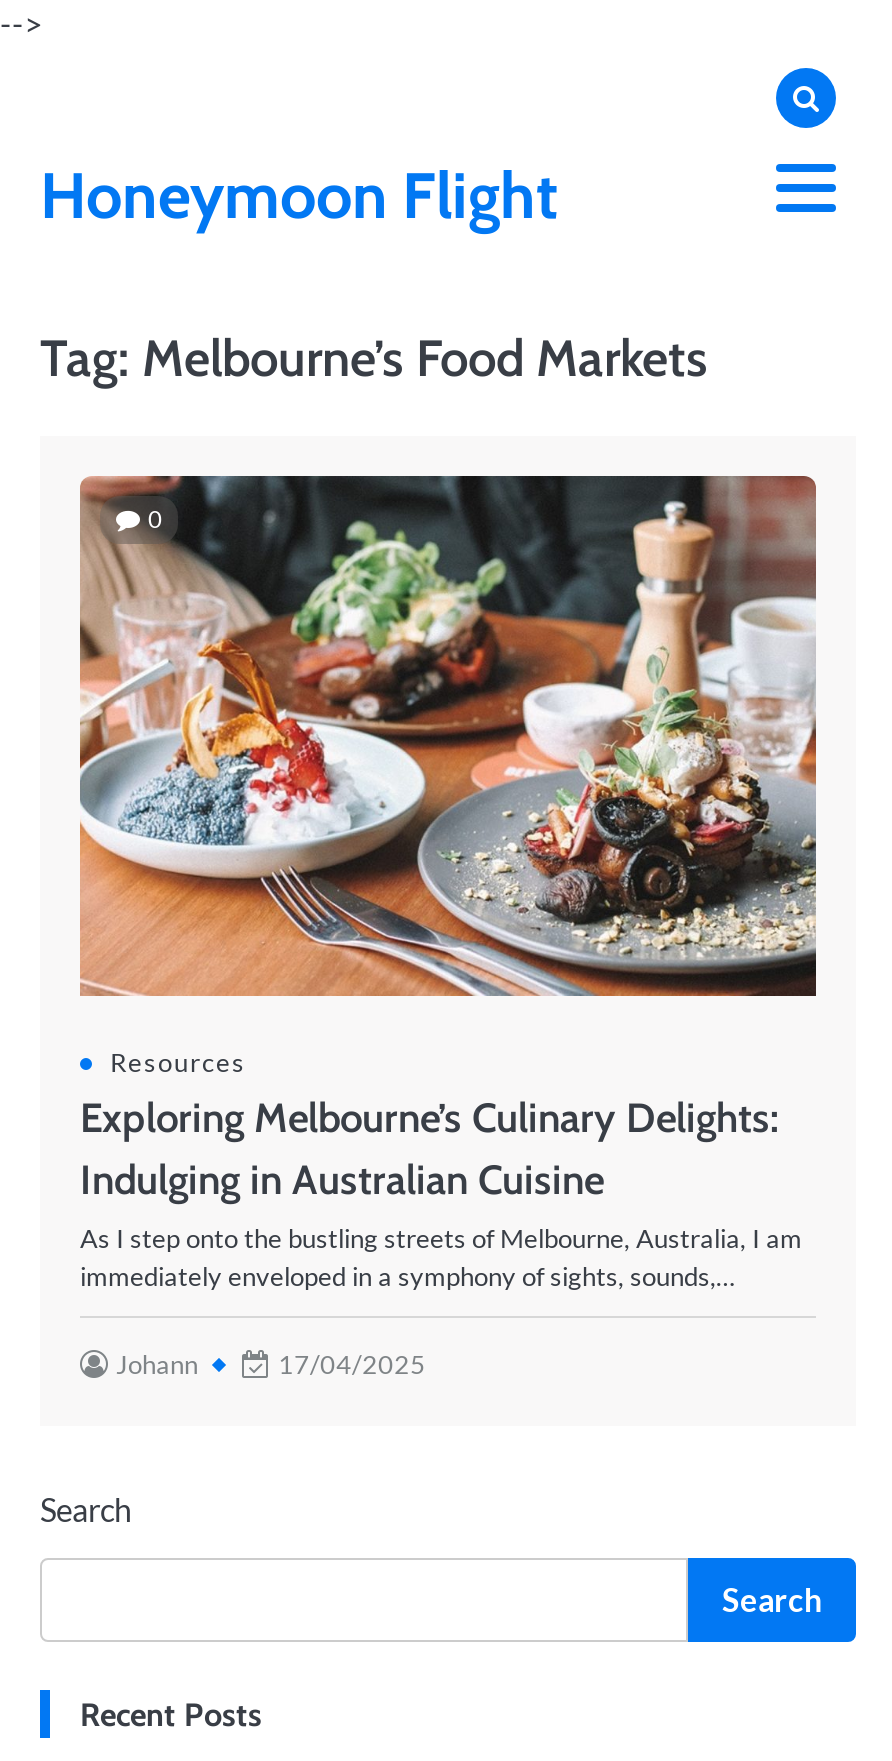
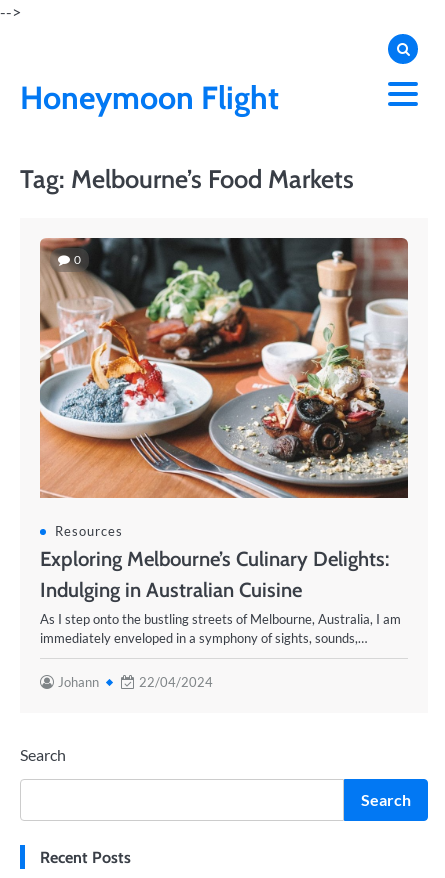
- 17/04/2025
+ 22/04/2024
